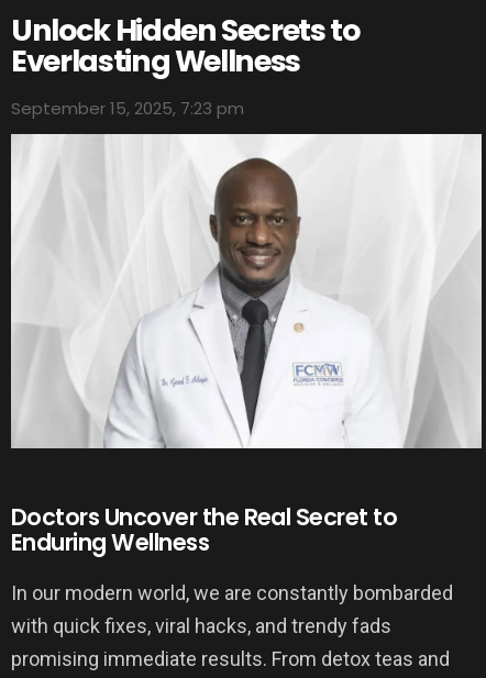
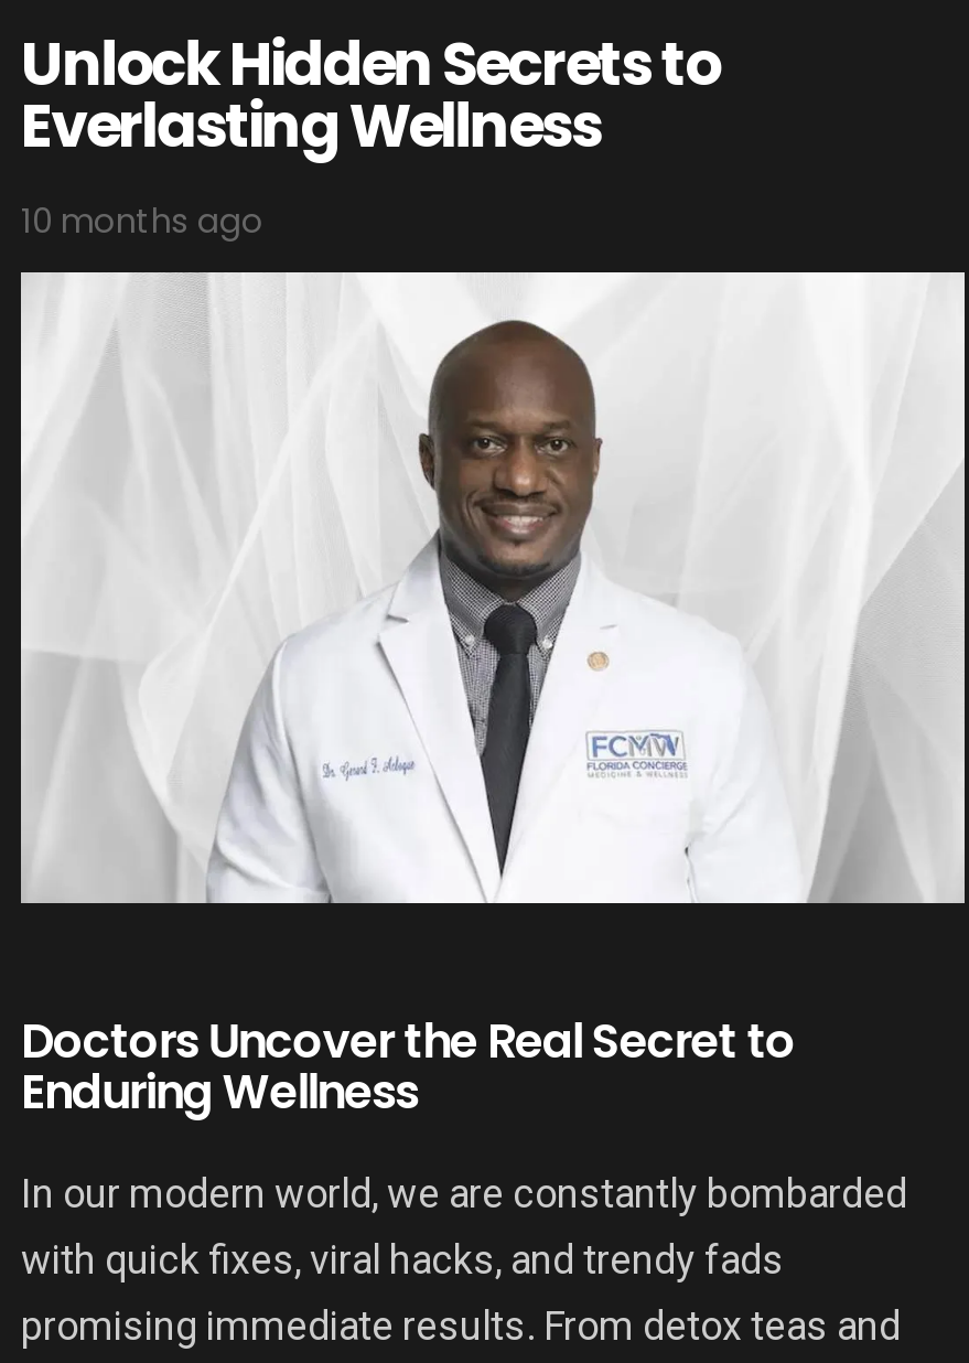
- September 15, 2025, 7:23 pm
+ 10 months ago
